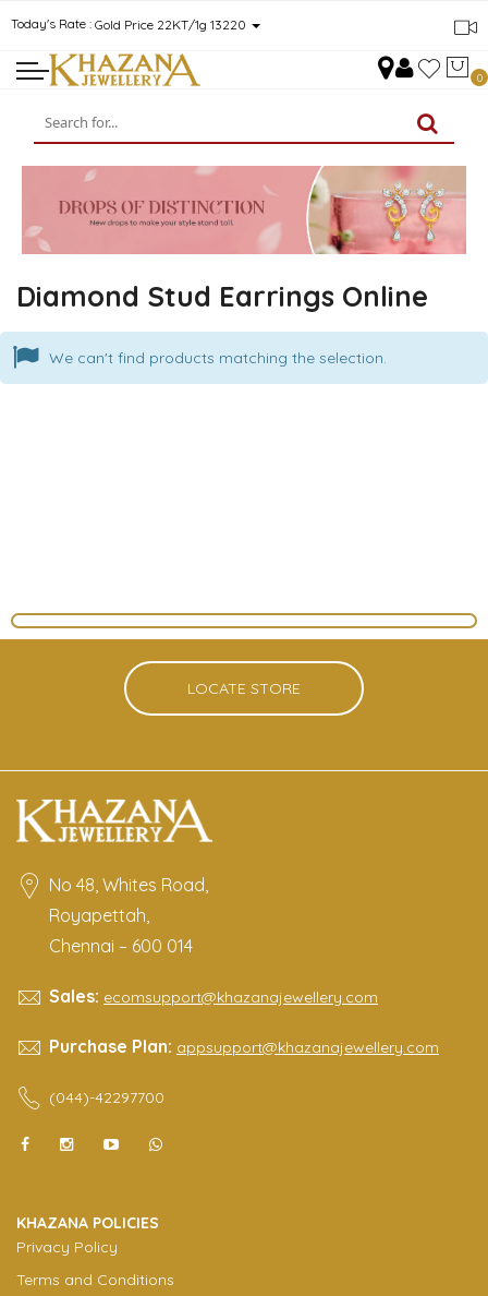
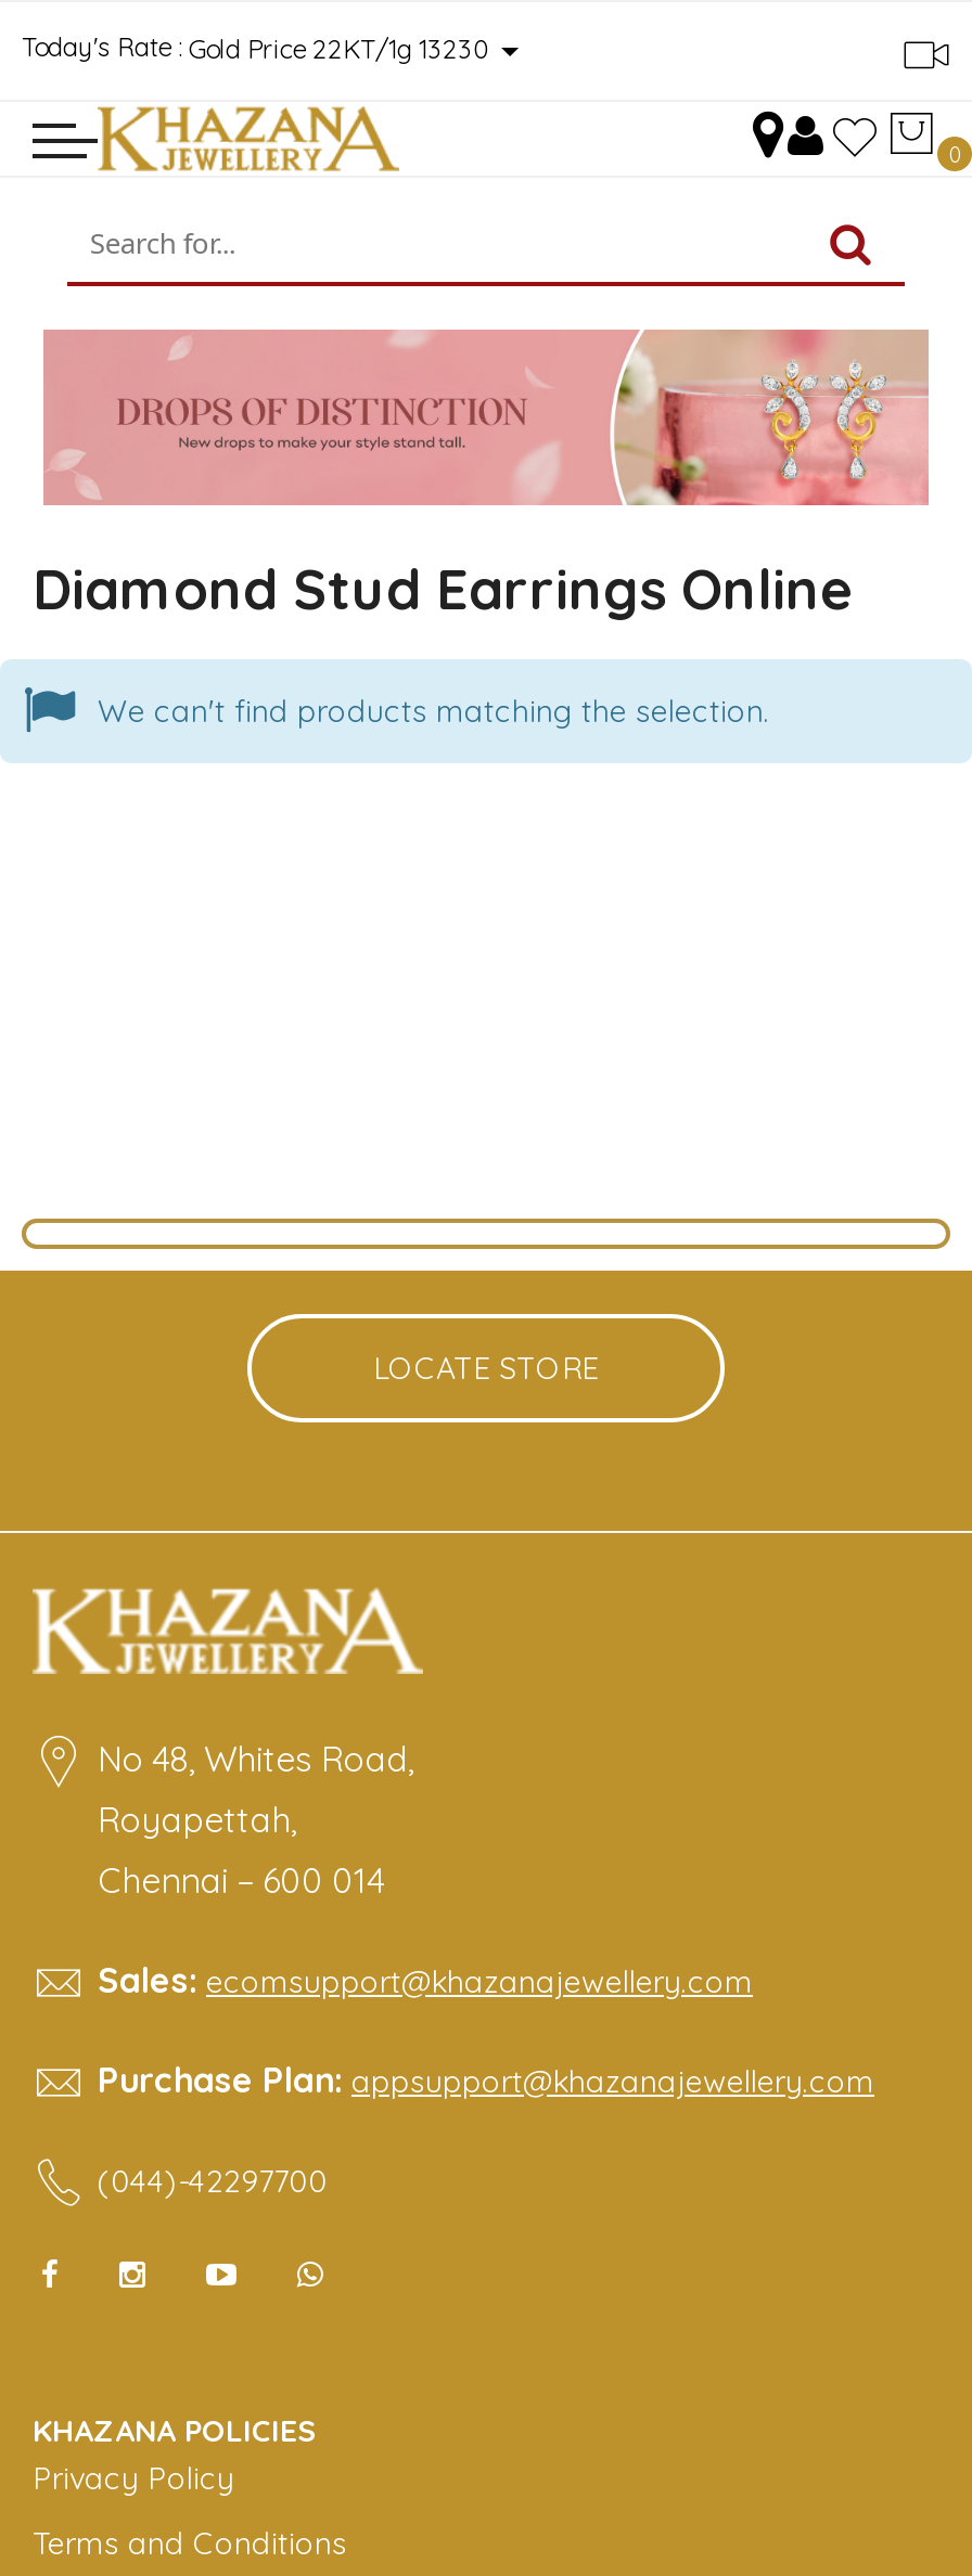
- Today's Rate : Gold Price 22KT/1g 13220
+ Today's Rate : Gold Price 22KT/1g 13230
